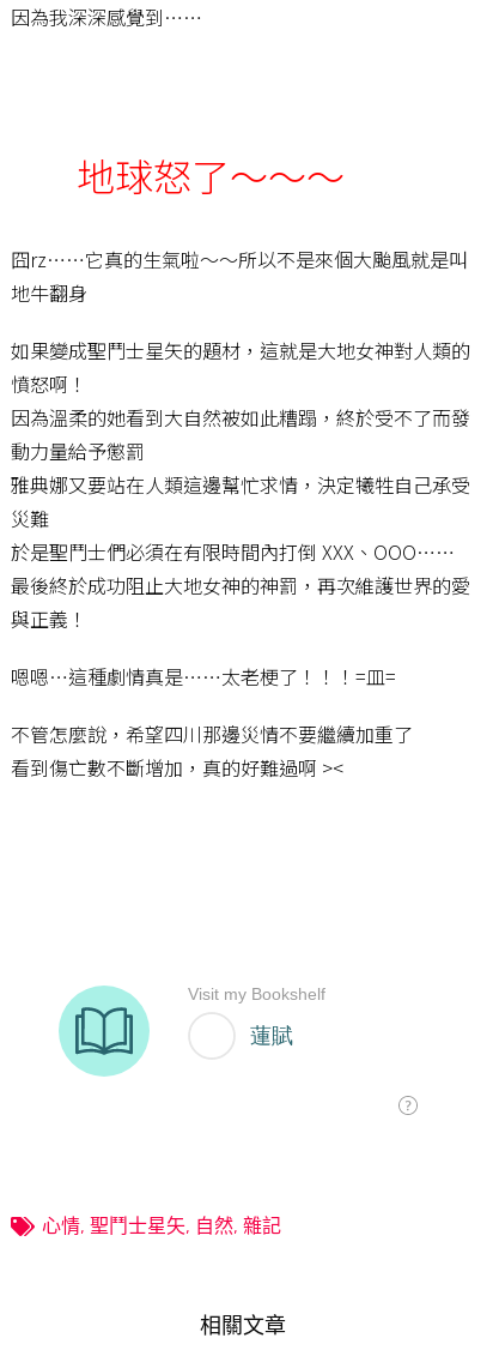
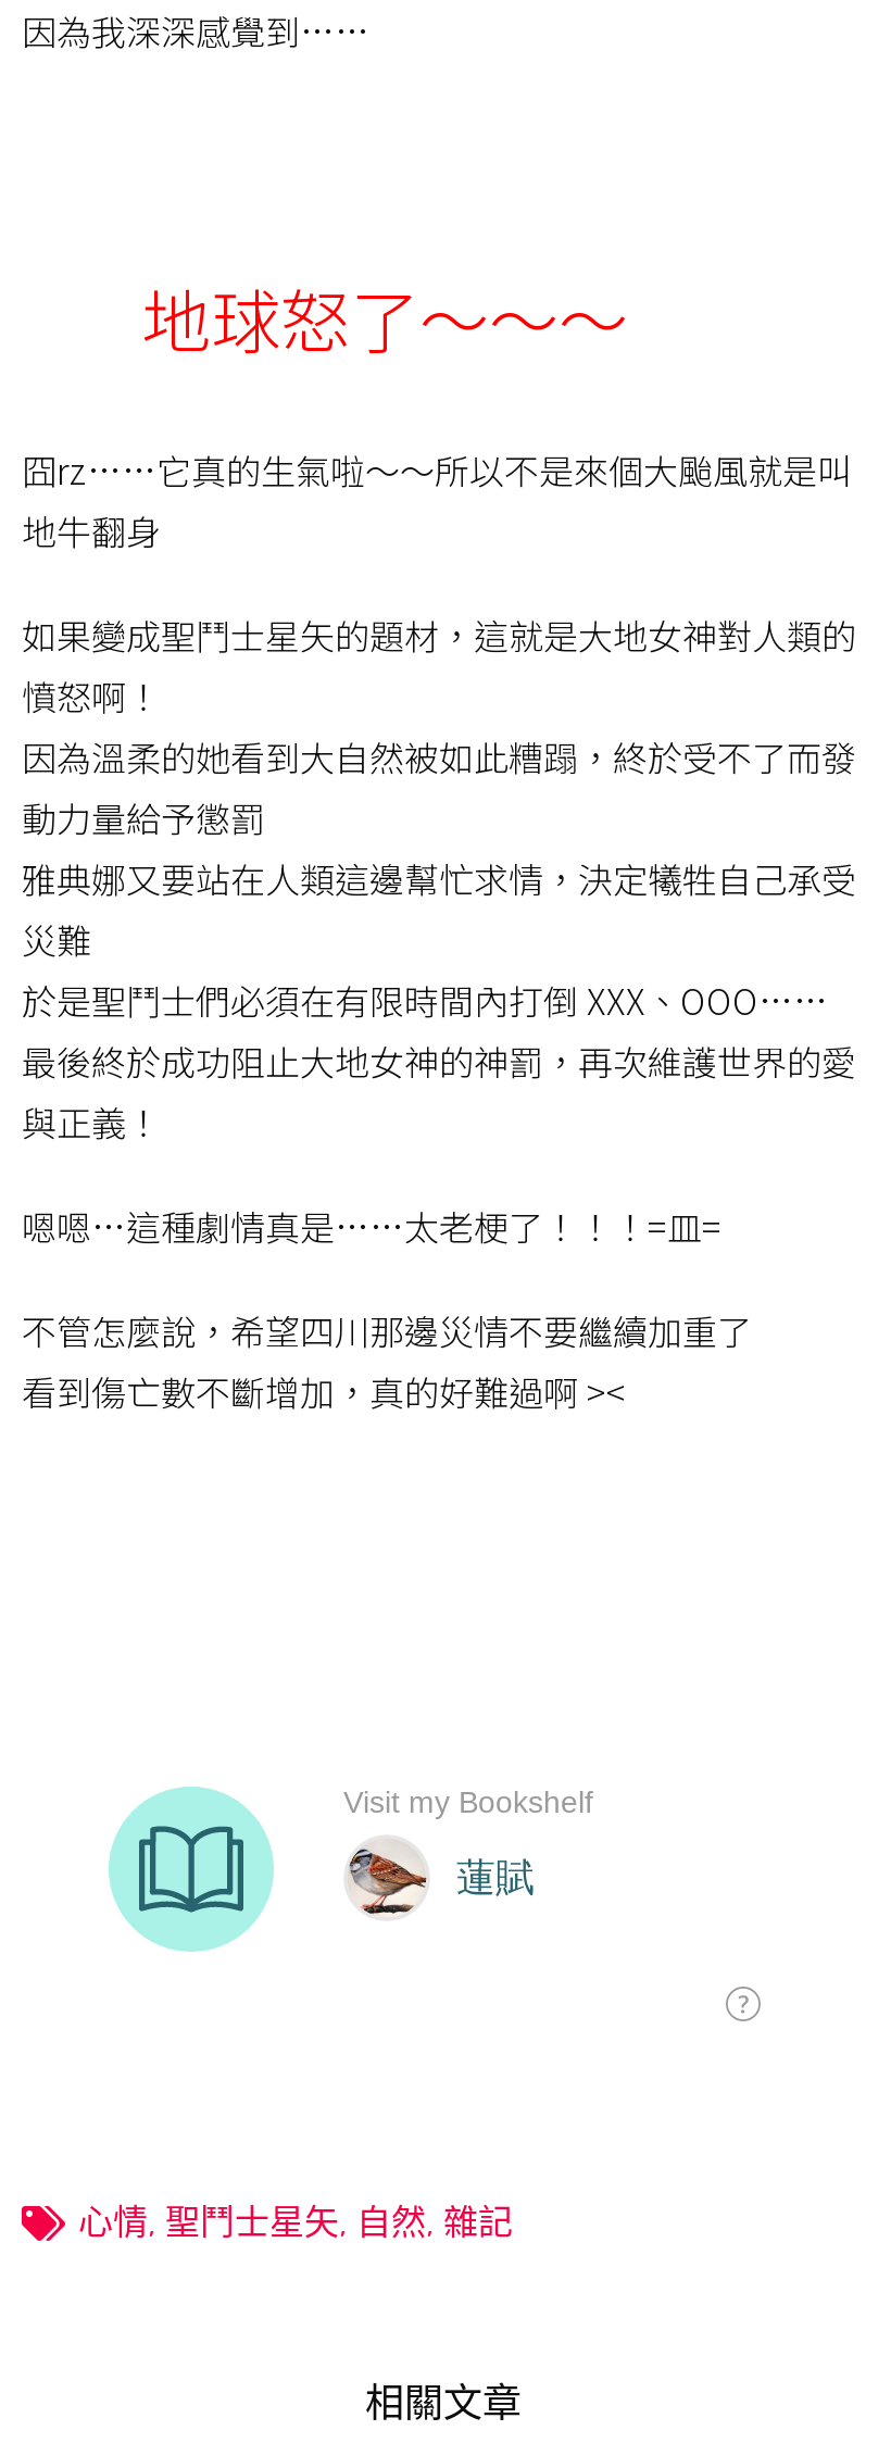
+ [image]
